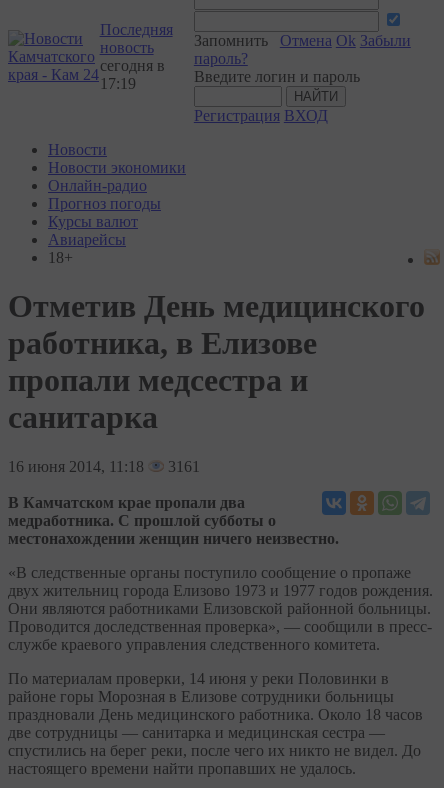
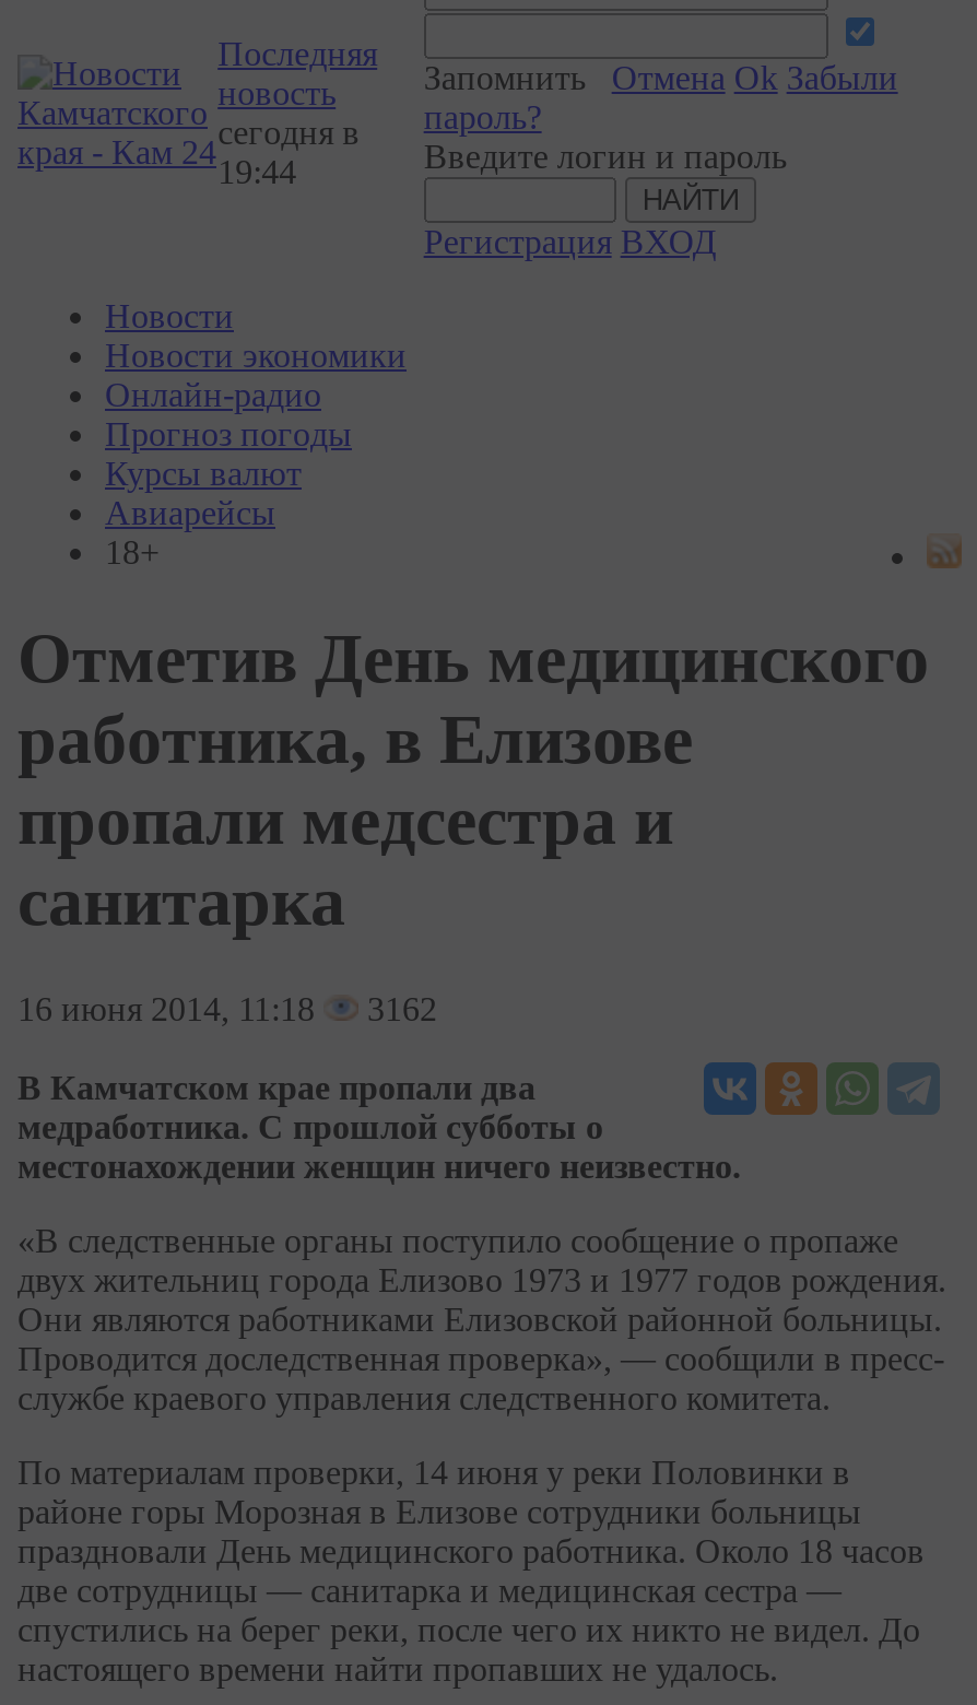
- 17:19
+ 19:44

- 16 июня 2014, 11:18 3161
+ 16 июня 2014, 11:18 3162
